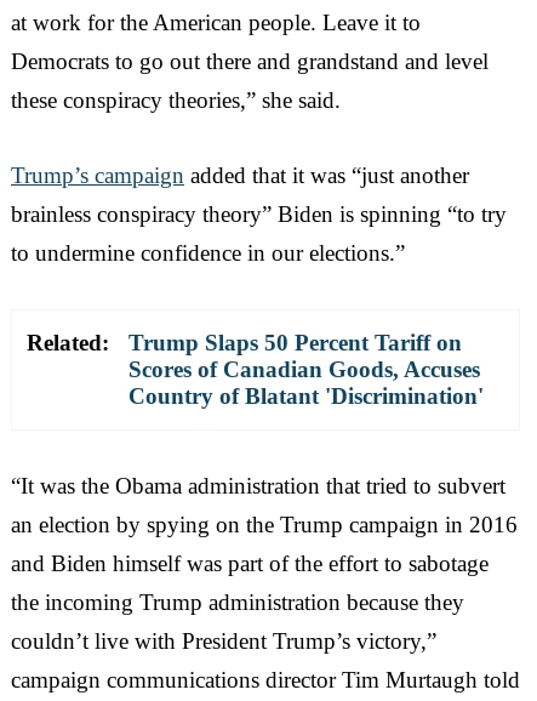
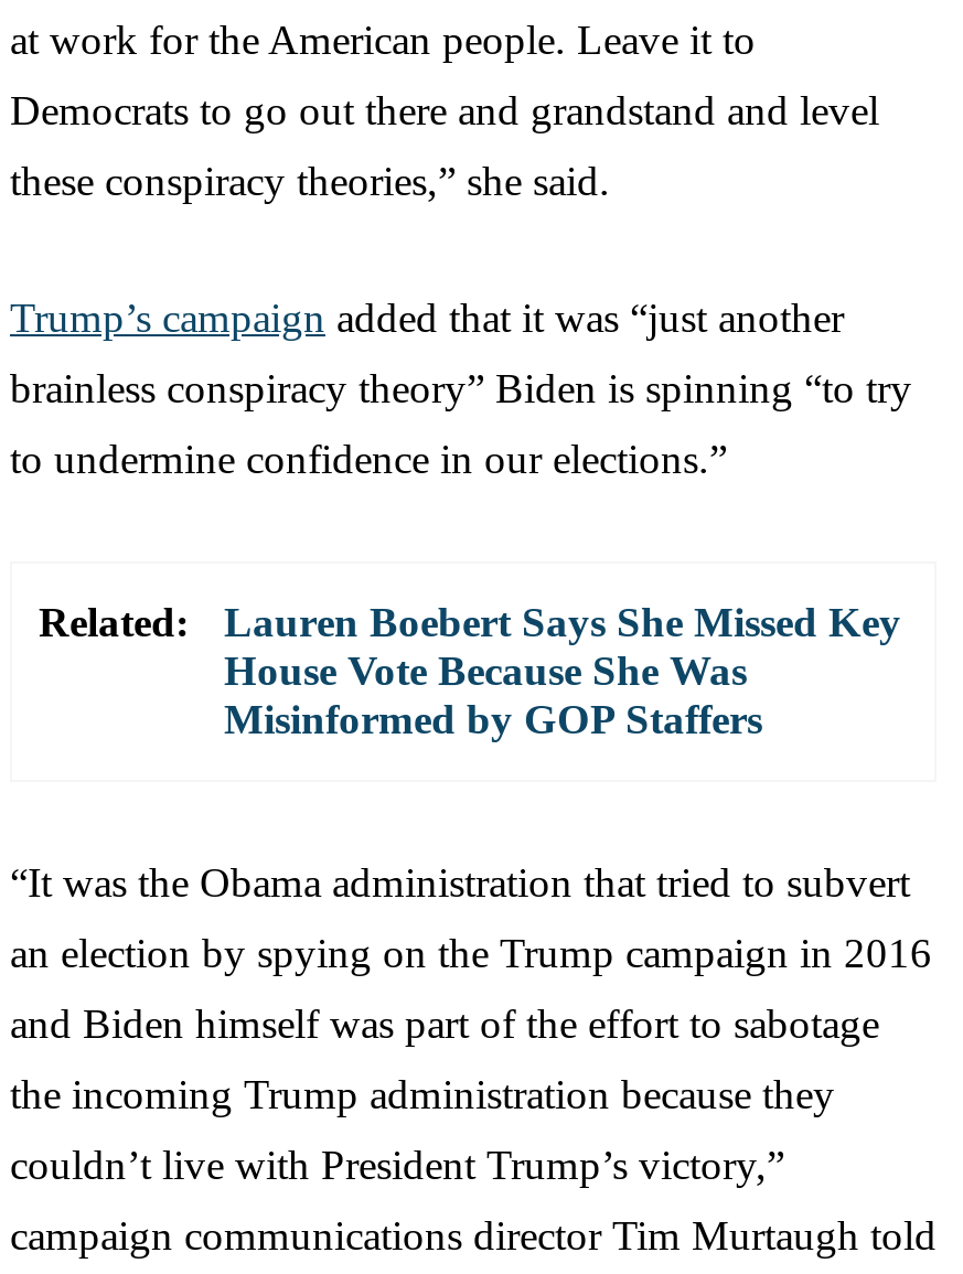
- Trump Slaps 50 Percent Tariff on
- Scores of Canadian Goods, Accuses
- Country of Blatant 'Discrimination'
+ Lauren Boebert Says She Missed Key
+ House Vote Because She Was
+ Misinformed by GOP Staffers
